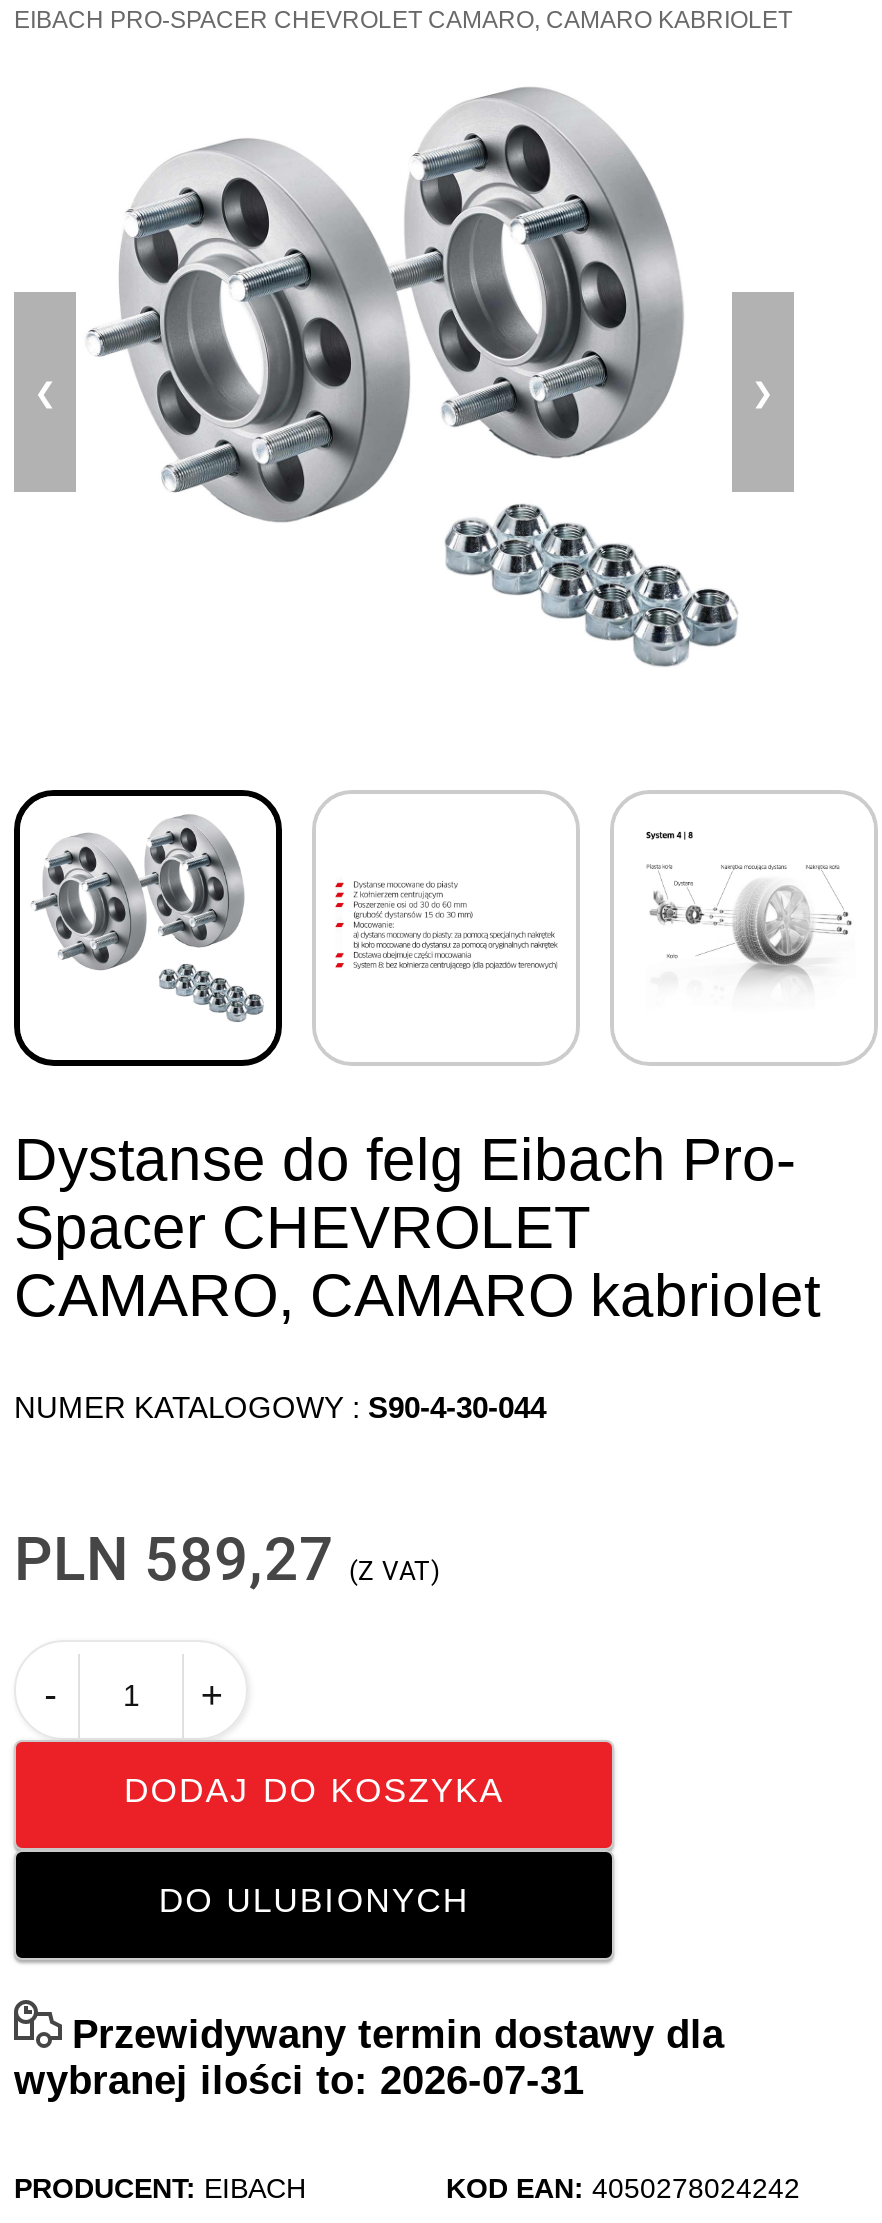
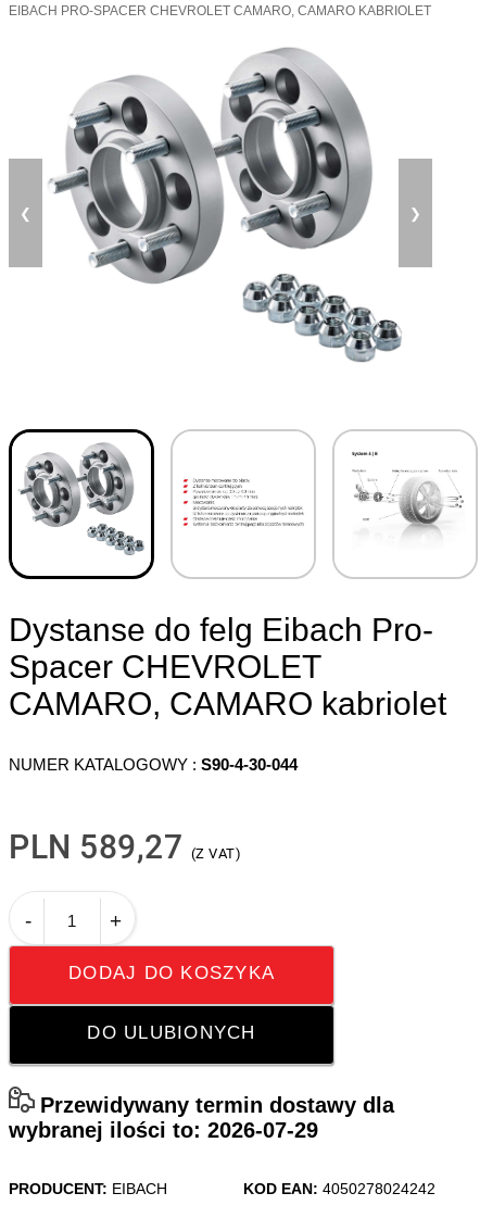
- wybranej ilości to: 2026-07-31
+ wybranej ilości to: 2026-07-29
